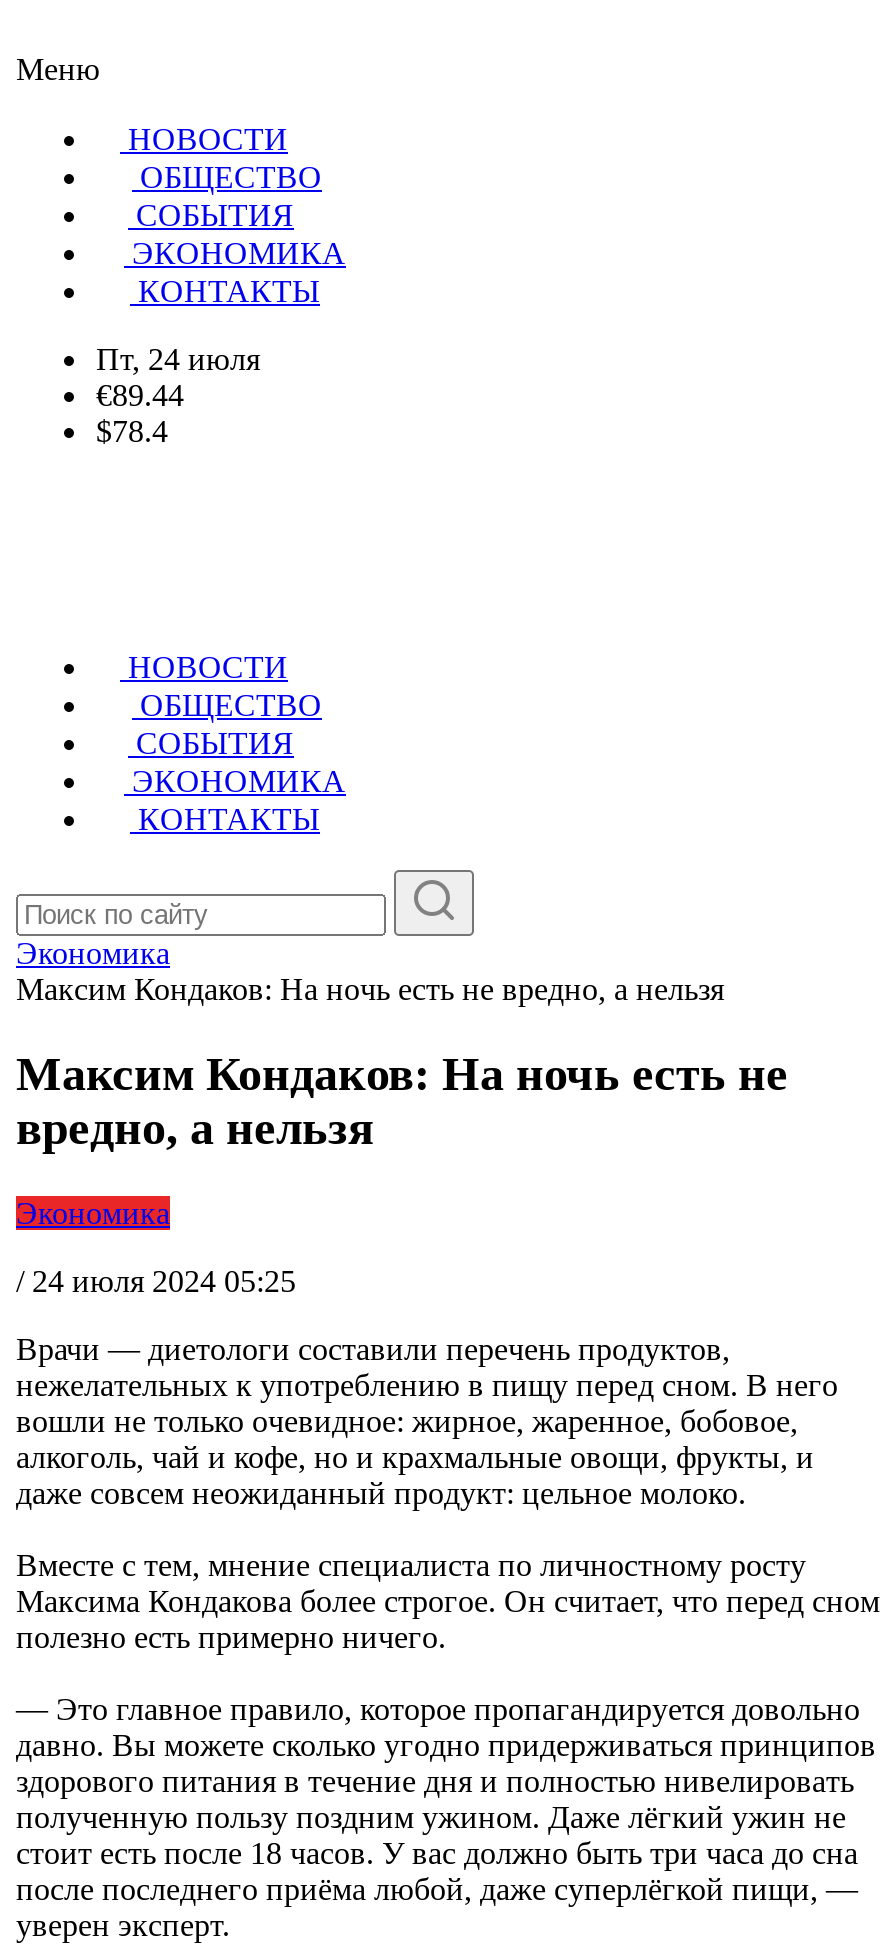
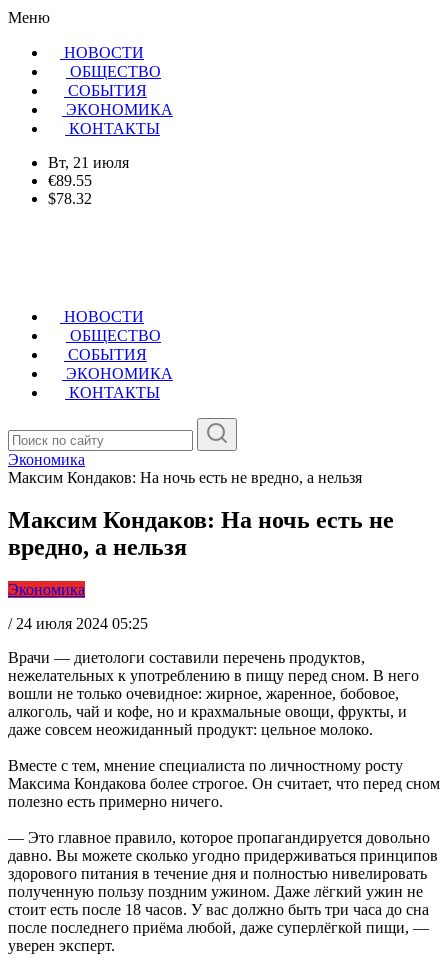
- Пт, 24 июля
+ Вт, 21 июля

- €89.44
+ €89.55

- $78.4
+ $78.32
